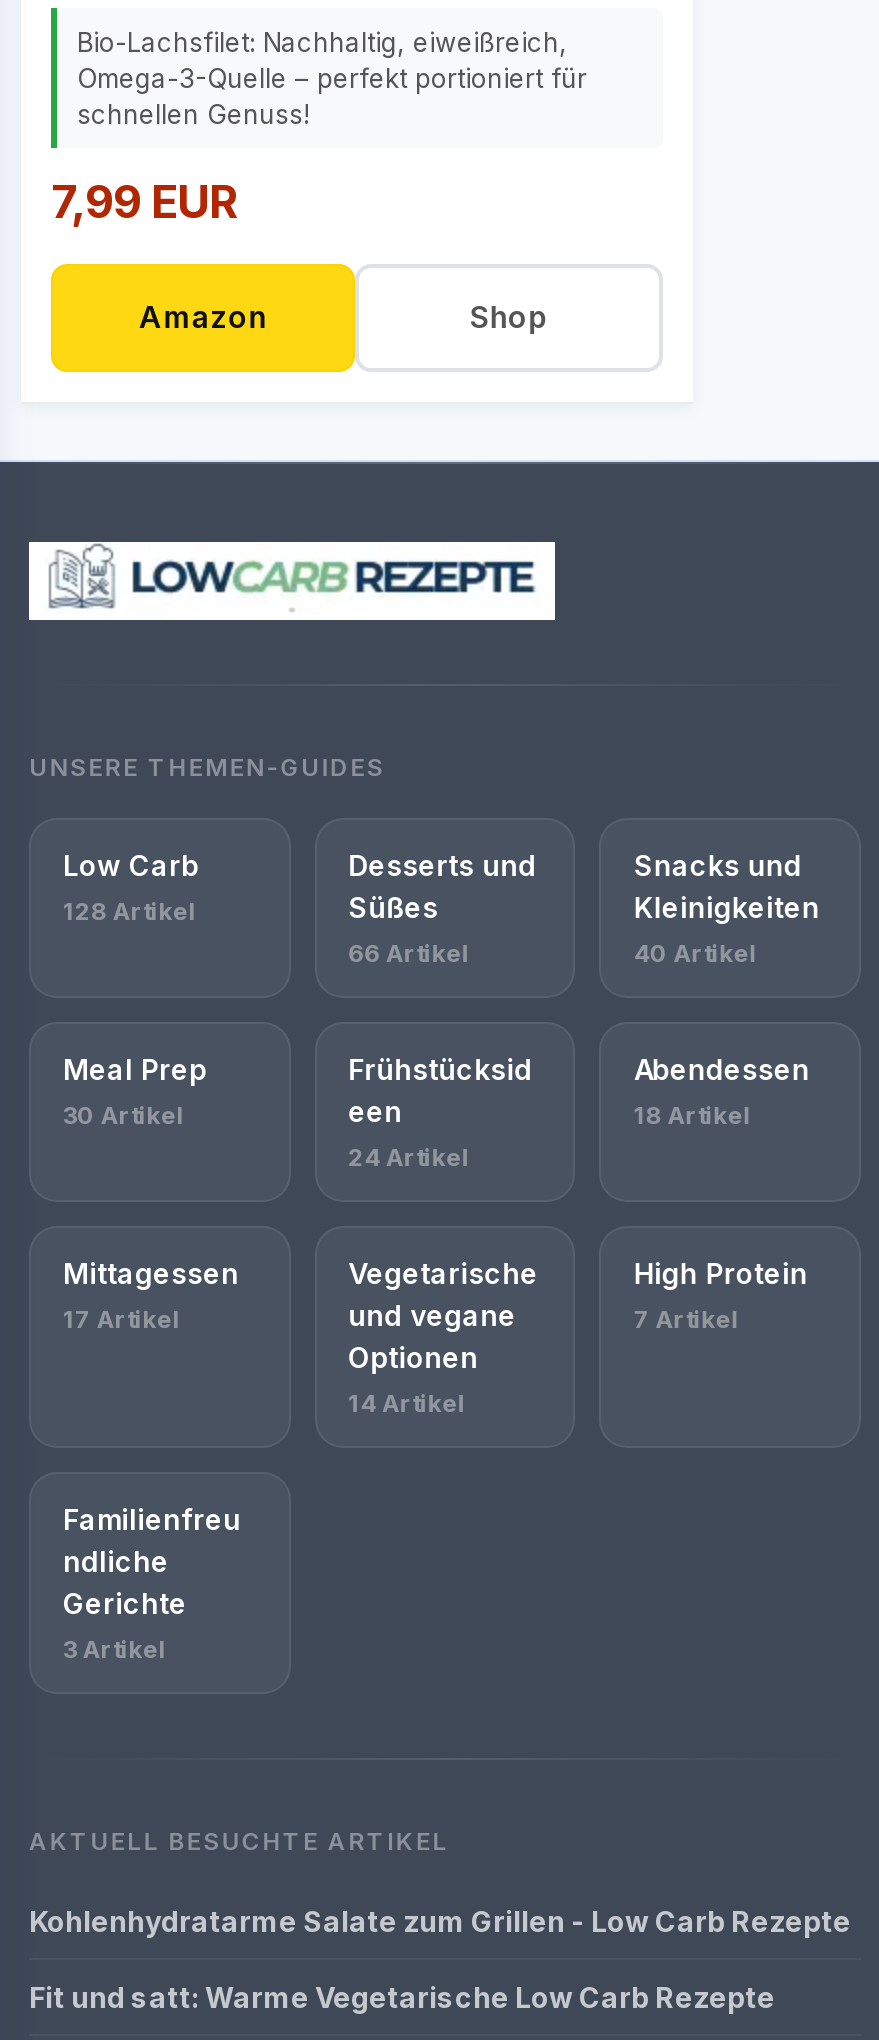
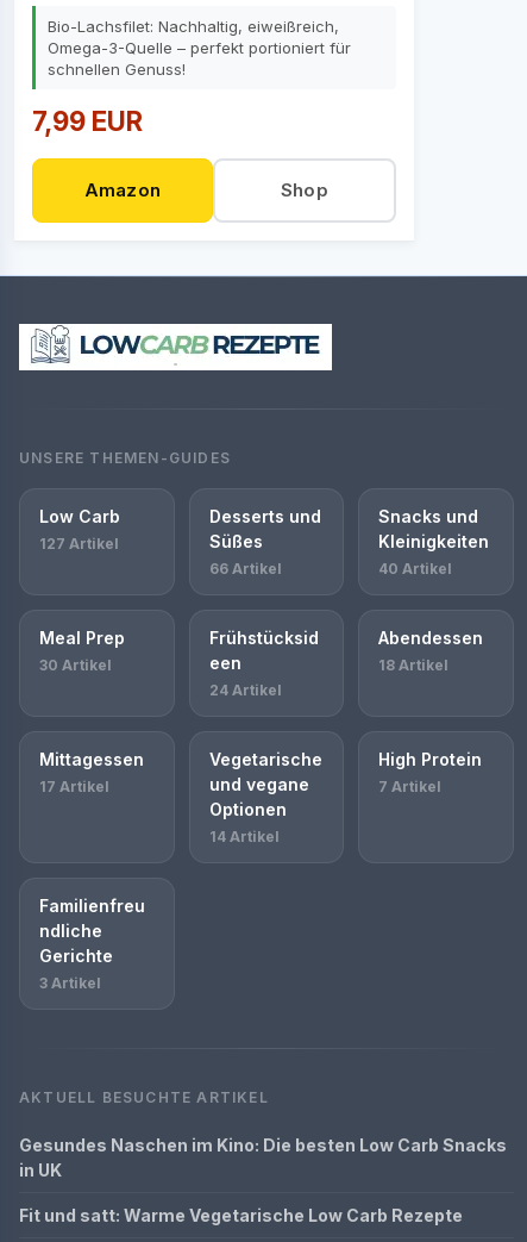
- 128 Artikel
+ 127 Artikel

- Kohlenhydratarme Salate zum Grillen - Low Carb Rezepte
+ Gesundes Naschen im Kino: Die besten Low Carb Snacks
+ in UK
